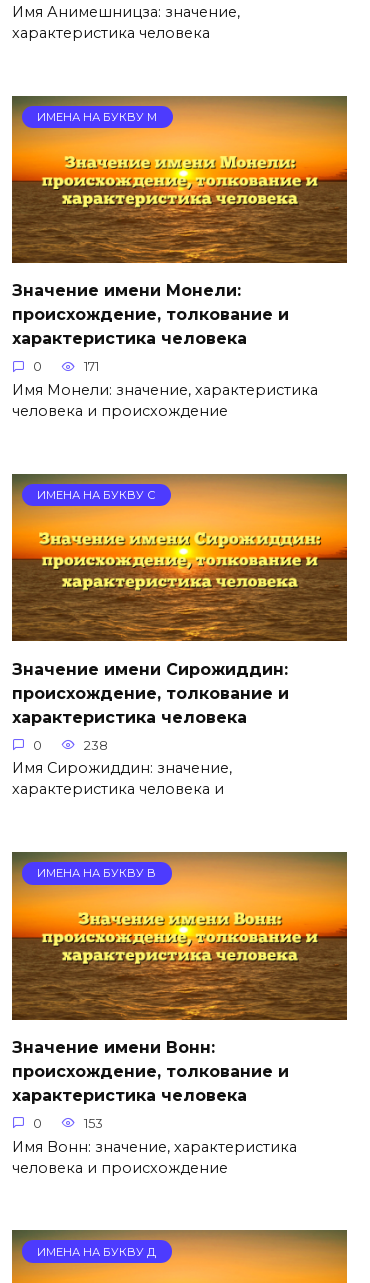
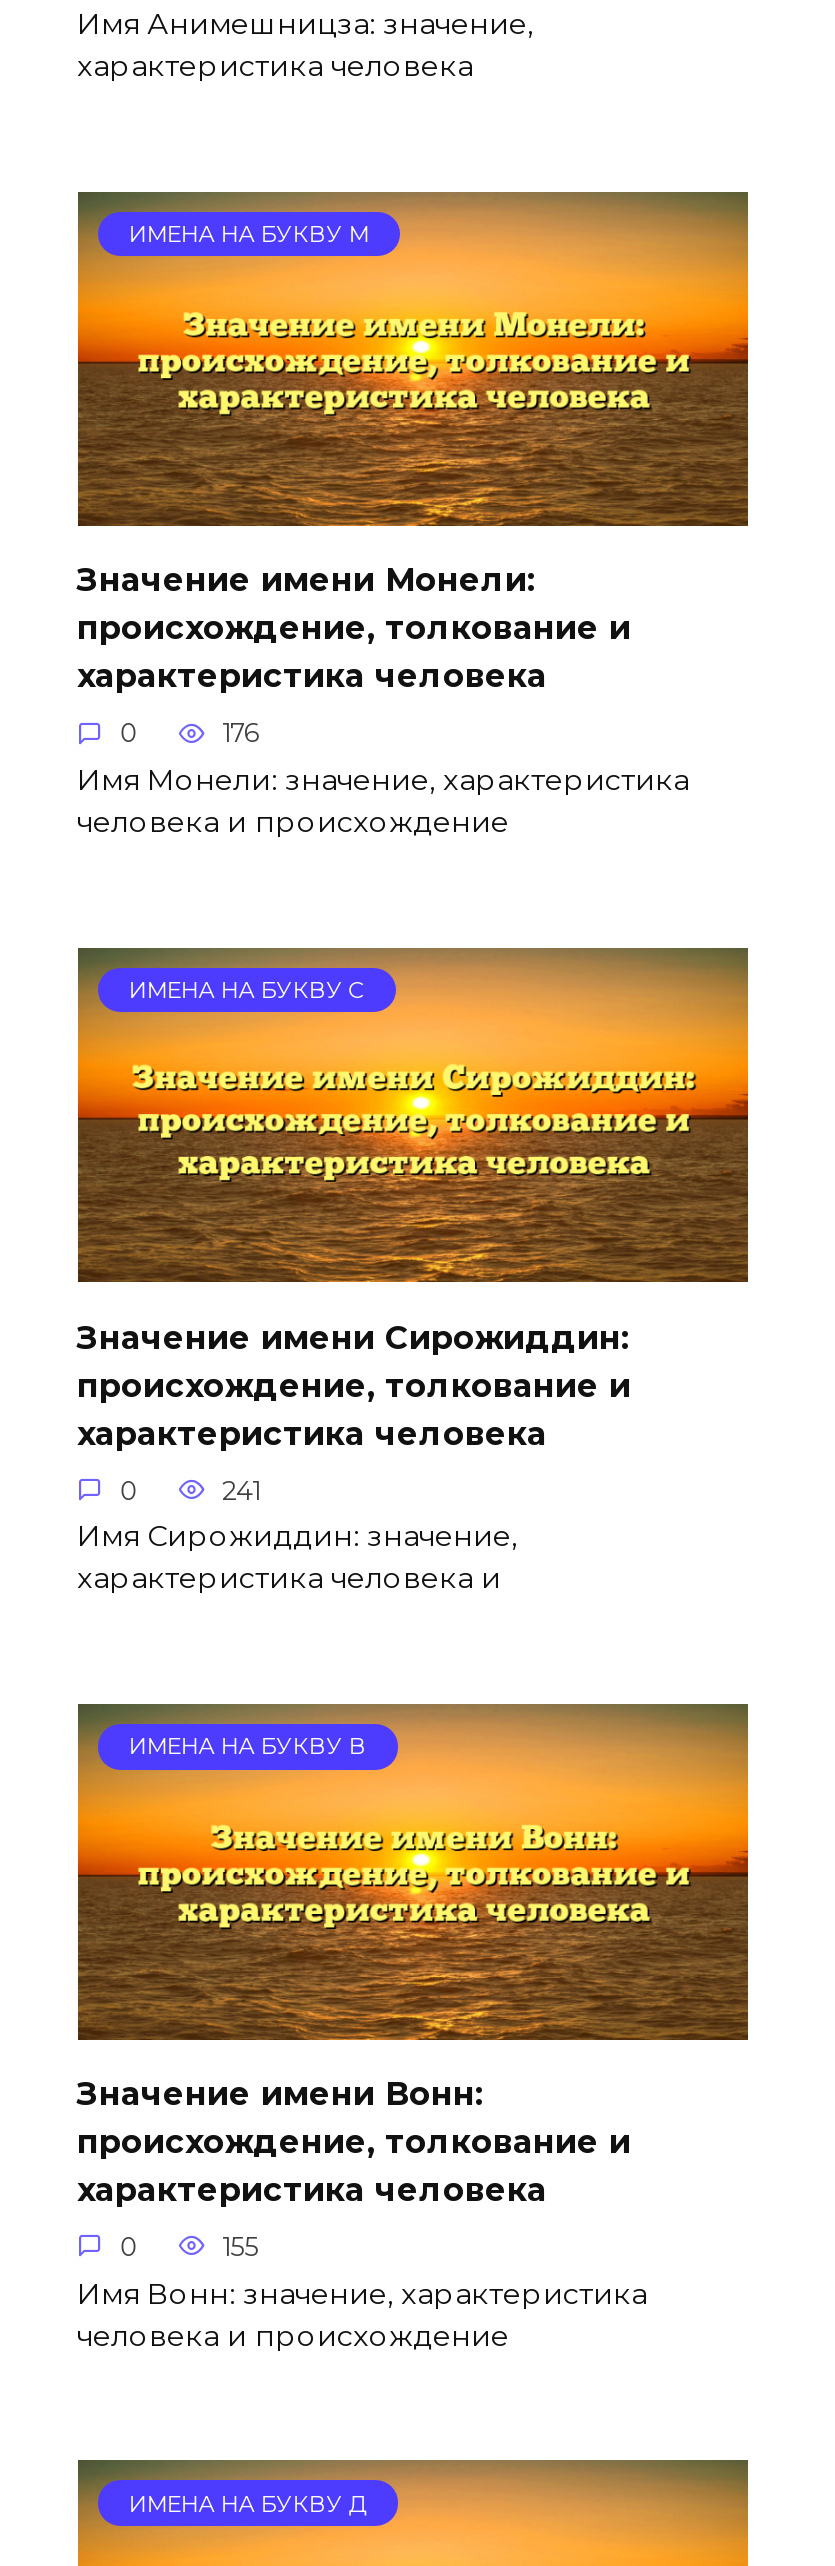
- 171
+ 176

- 238
+ 241

- 153
+ 155
